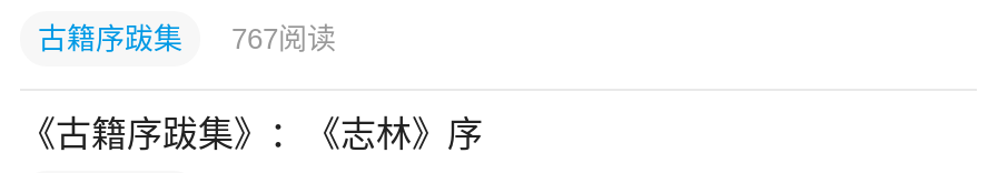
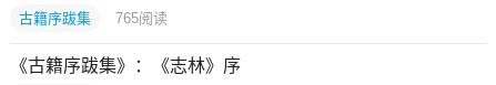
- 古籍序跋集 767阅读
+ 古籍序跋集 765阅读
